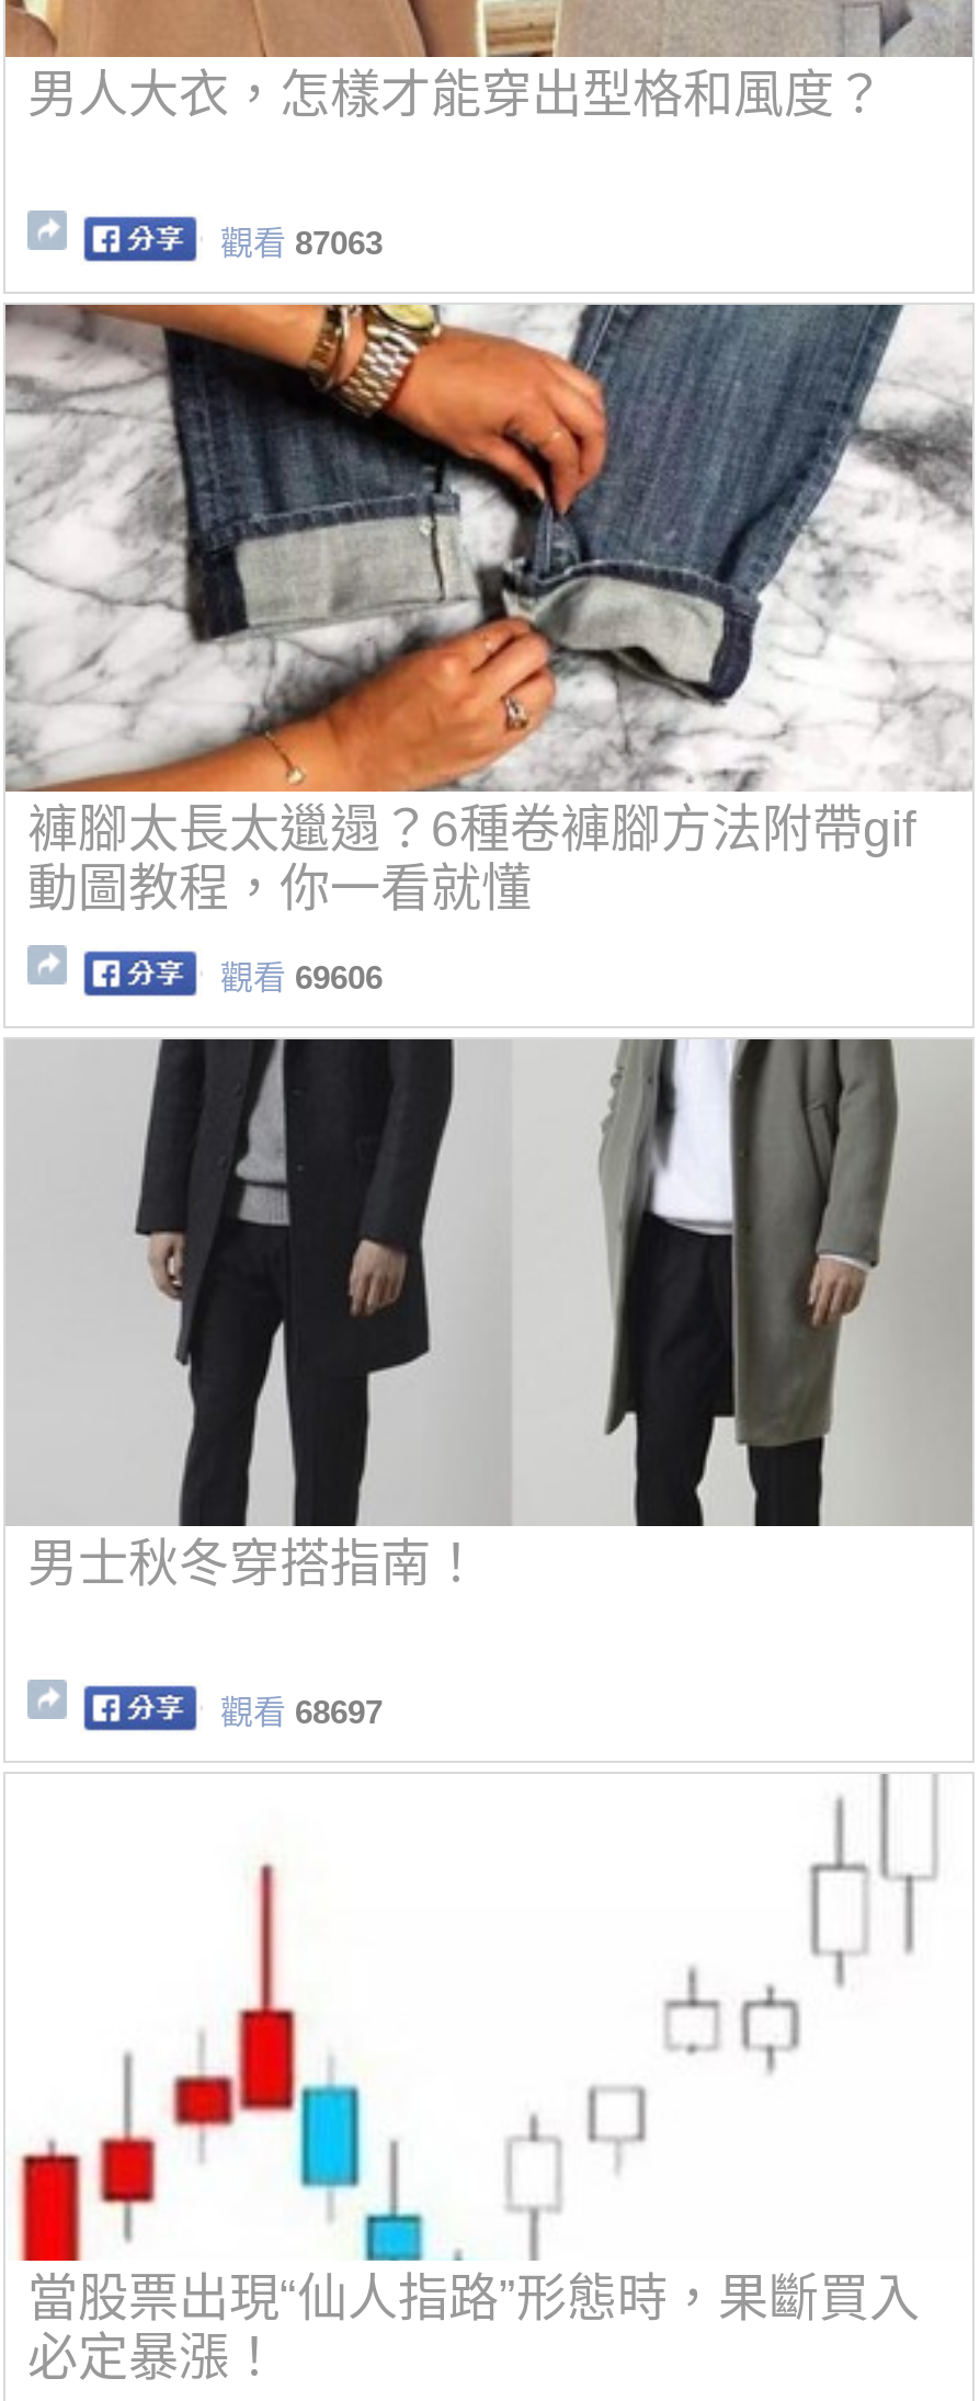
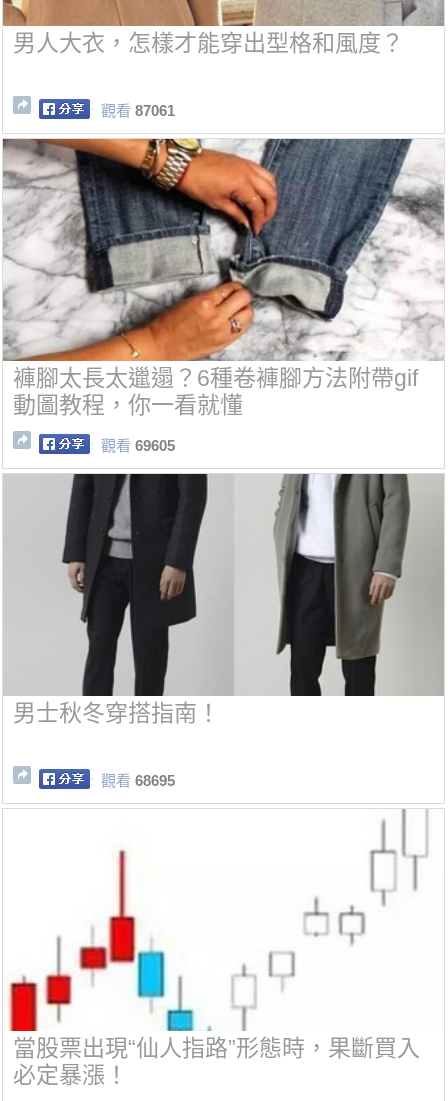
- 觀看 87063
+ 觀看 87061

- 觀看 69606
+ 觀看 69605

- 觀看 68697
+ 觀看 68695
